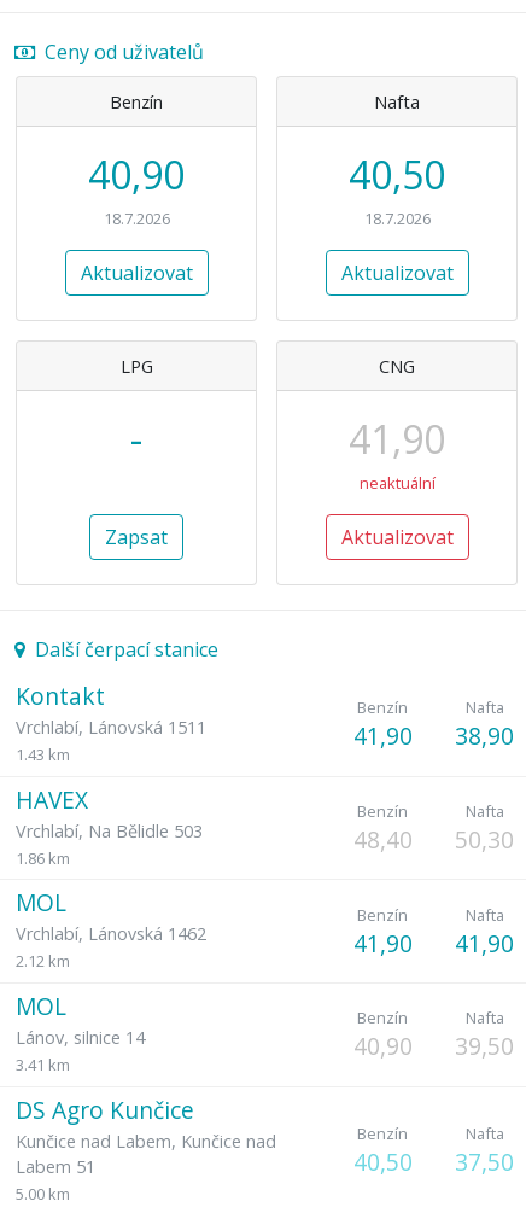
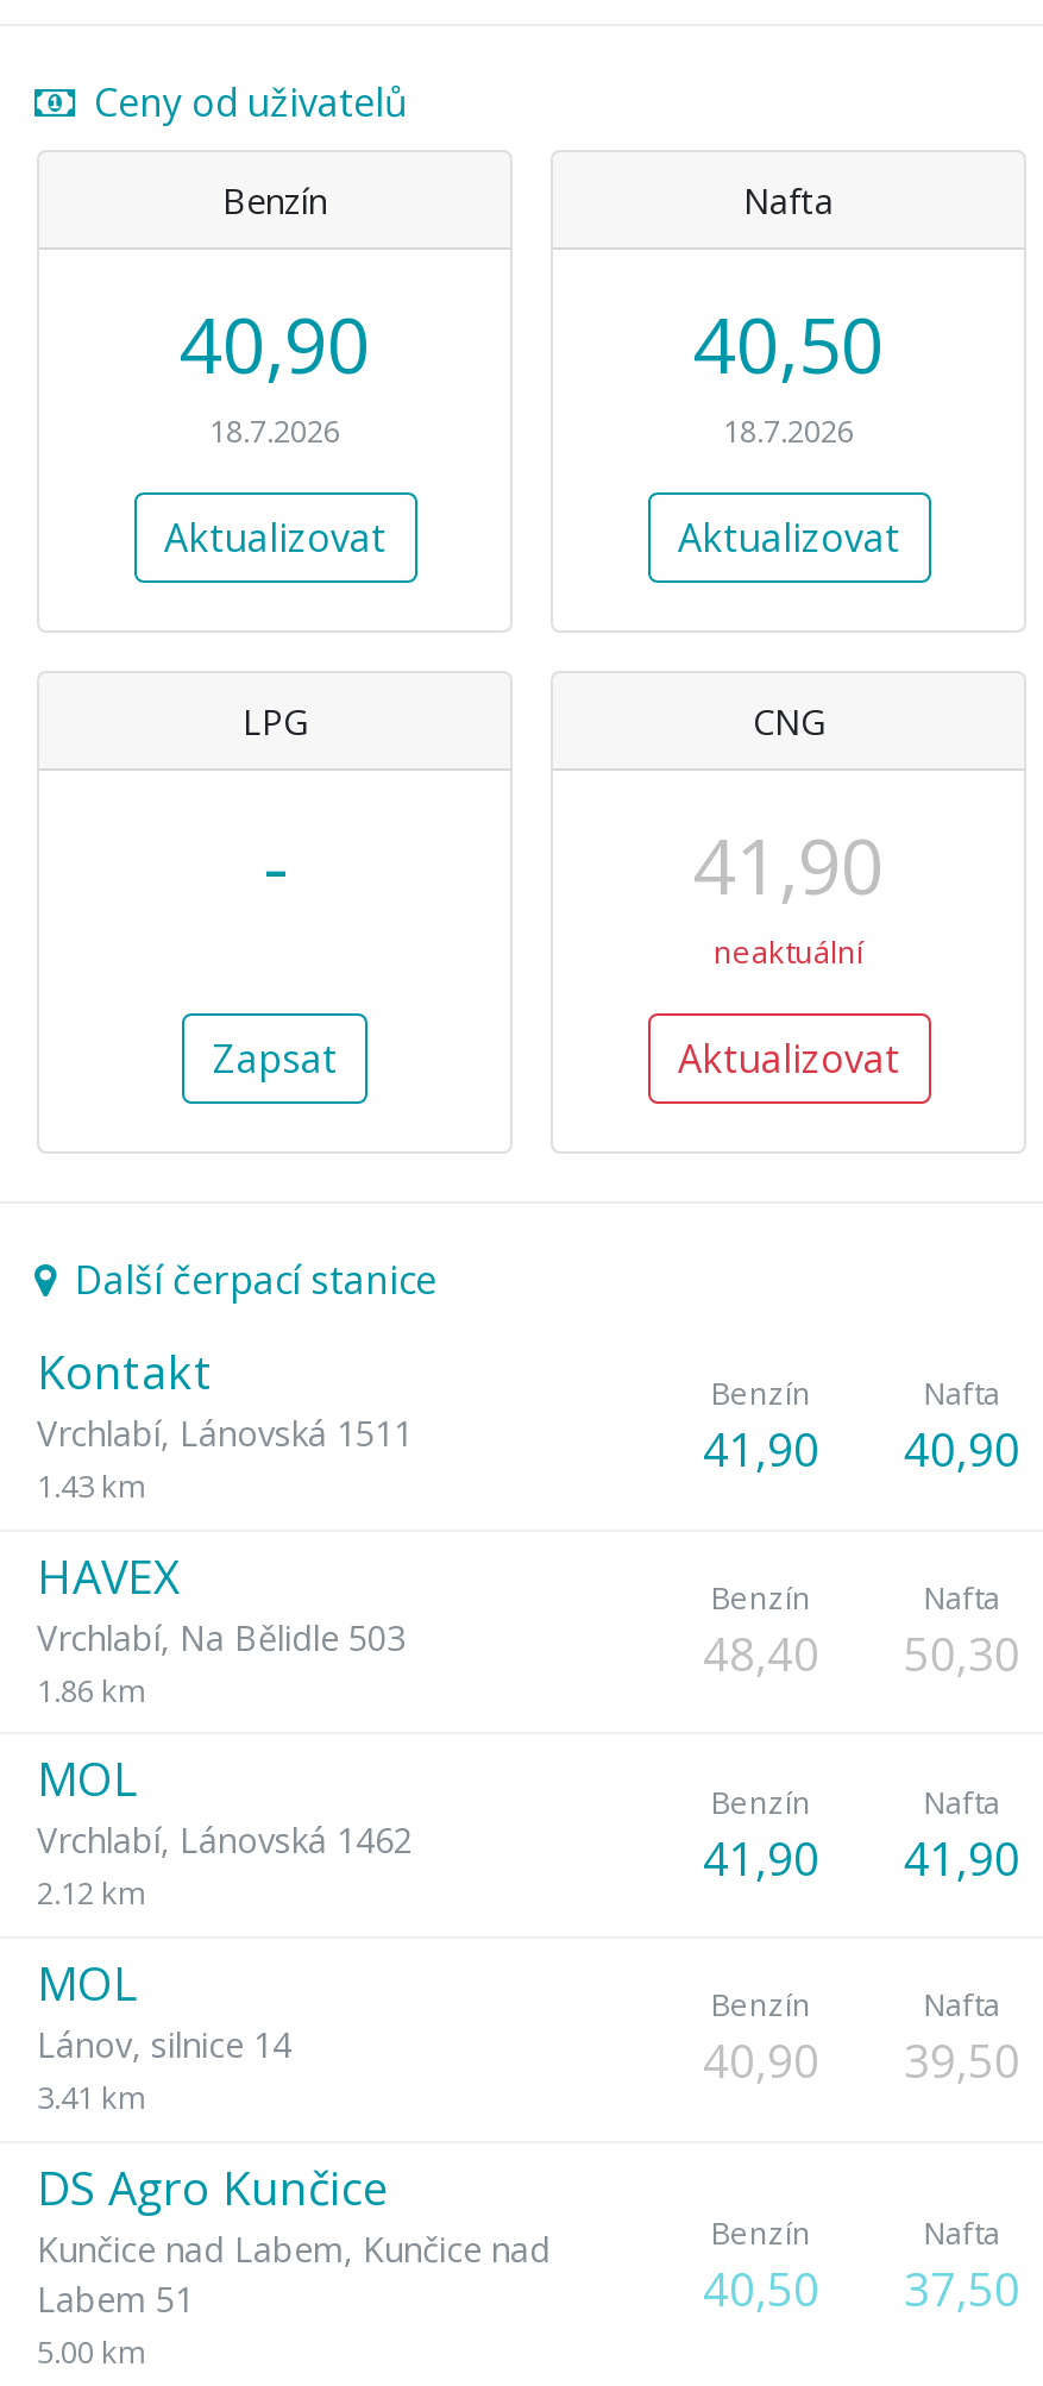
- 41,90 38,90
+ 41,90 40,90
